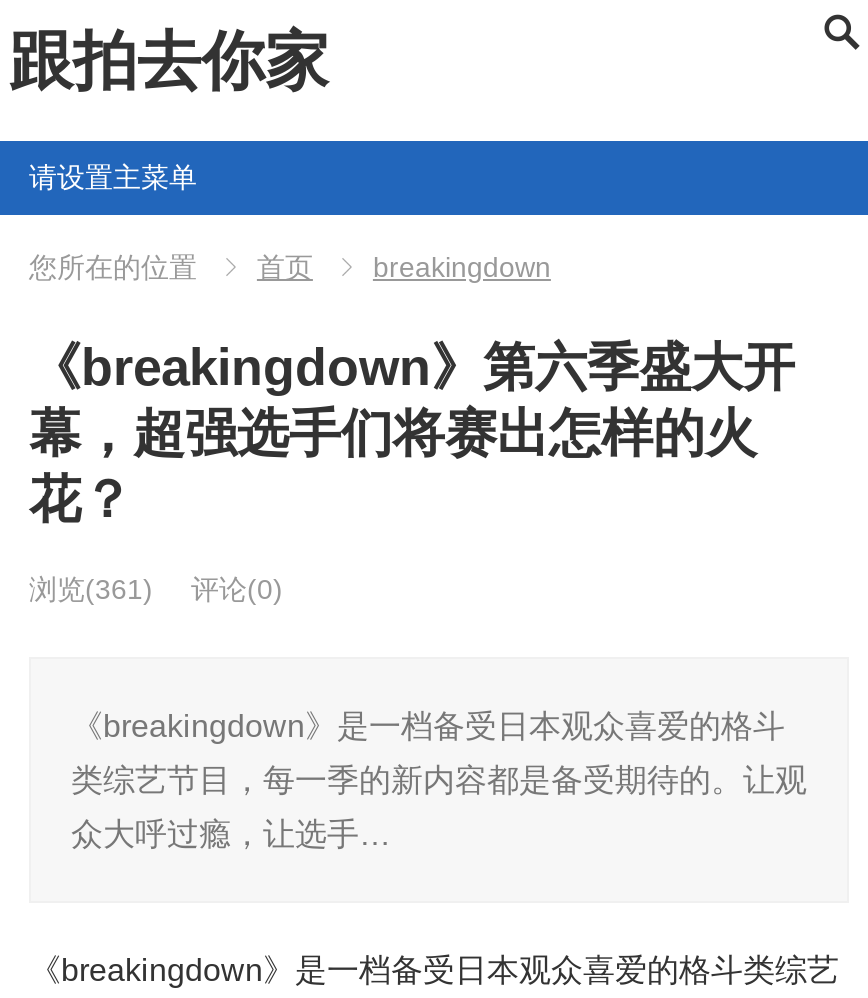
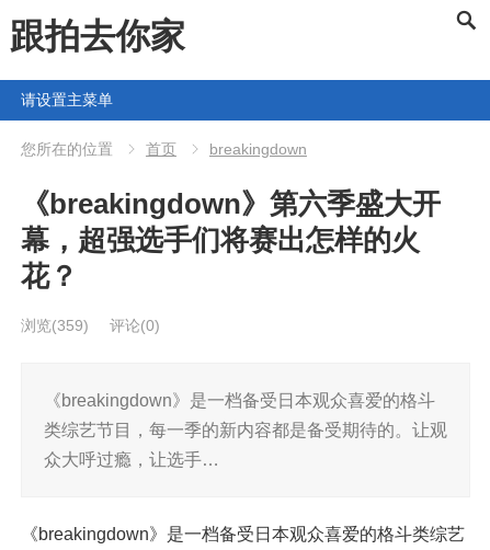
- 浏览(361) 评论(0)
+ 浏览(359) 评论(0)
